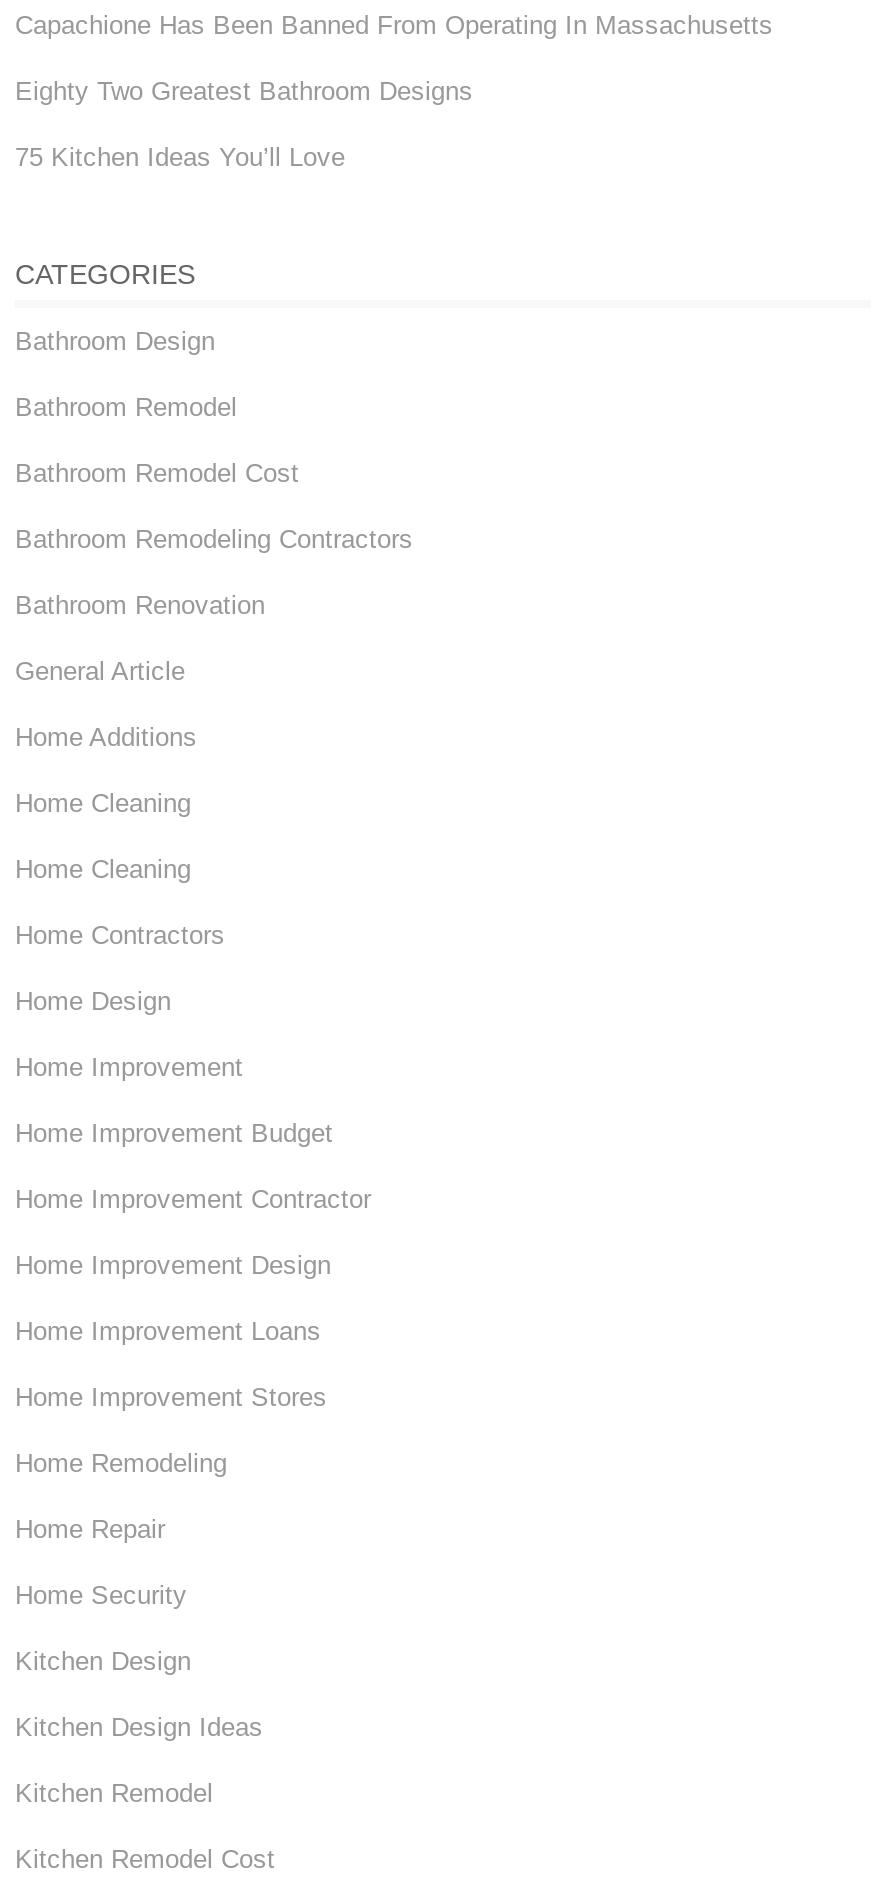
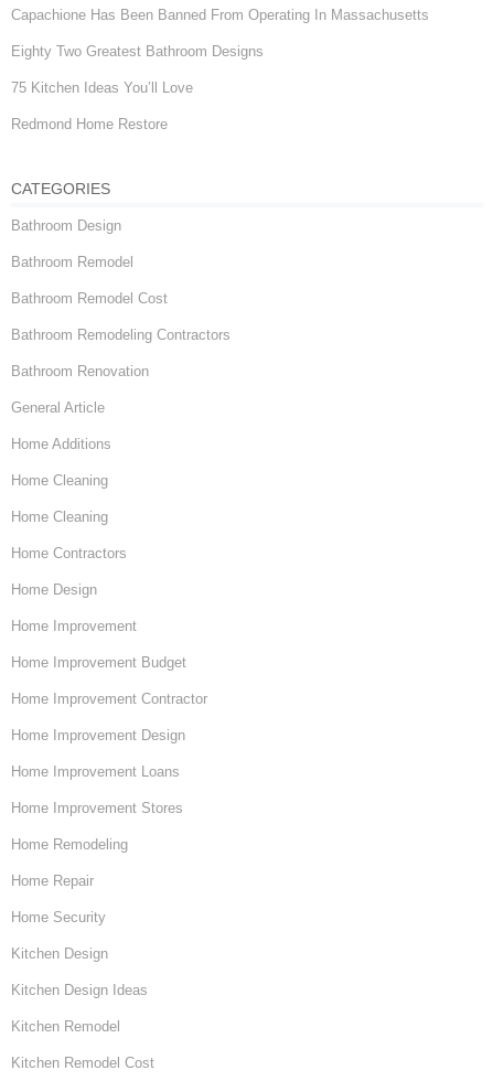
+ Redmond Home Restore
